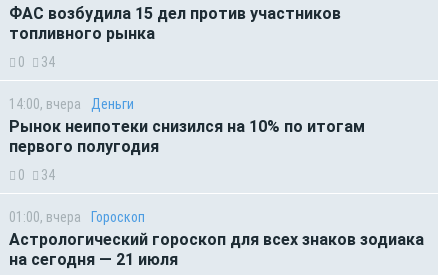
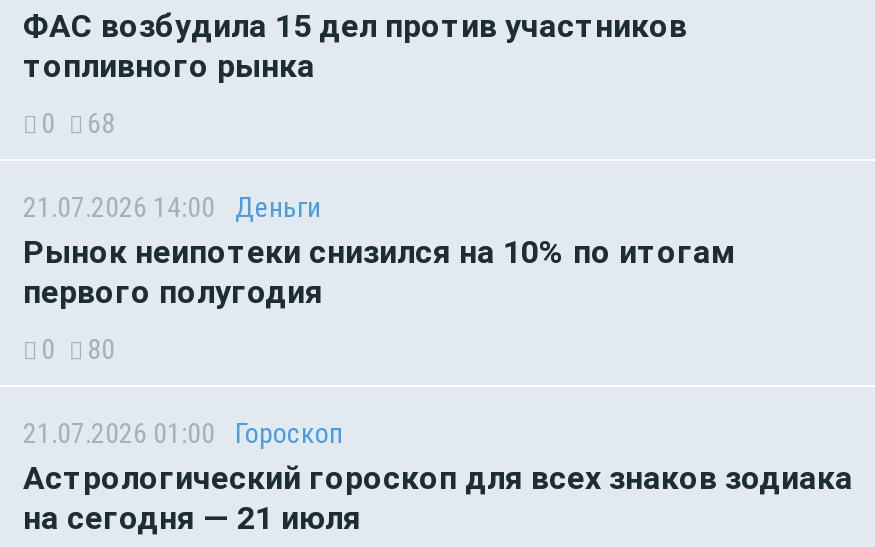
- 0 34
+ 0 68

- 14:00, вчера Деньги
+ 21.07.2026 14:00 Деньги

- 0 34
+ 0 80

- 01:00, вчера Гороскоп
+ 21.07.2026 01:00 Гороскоп
